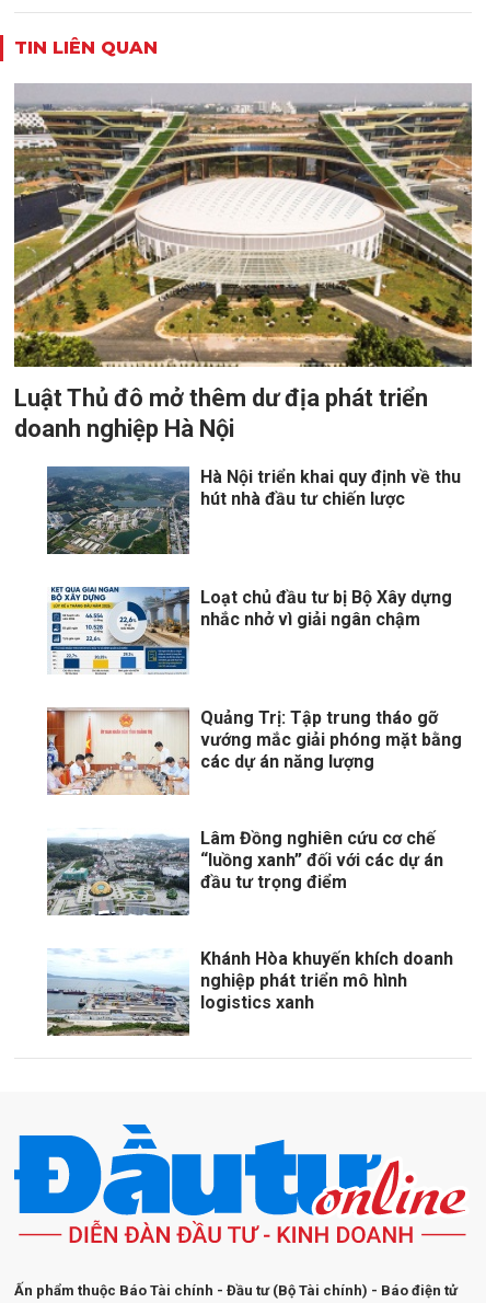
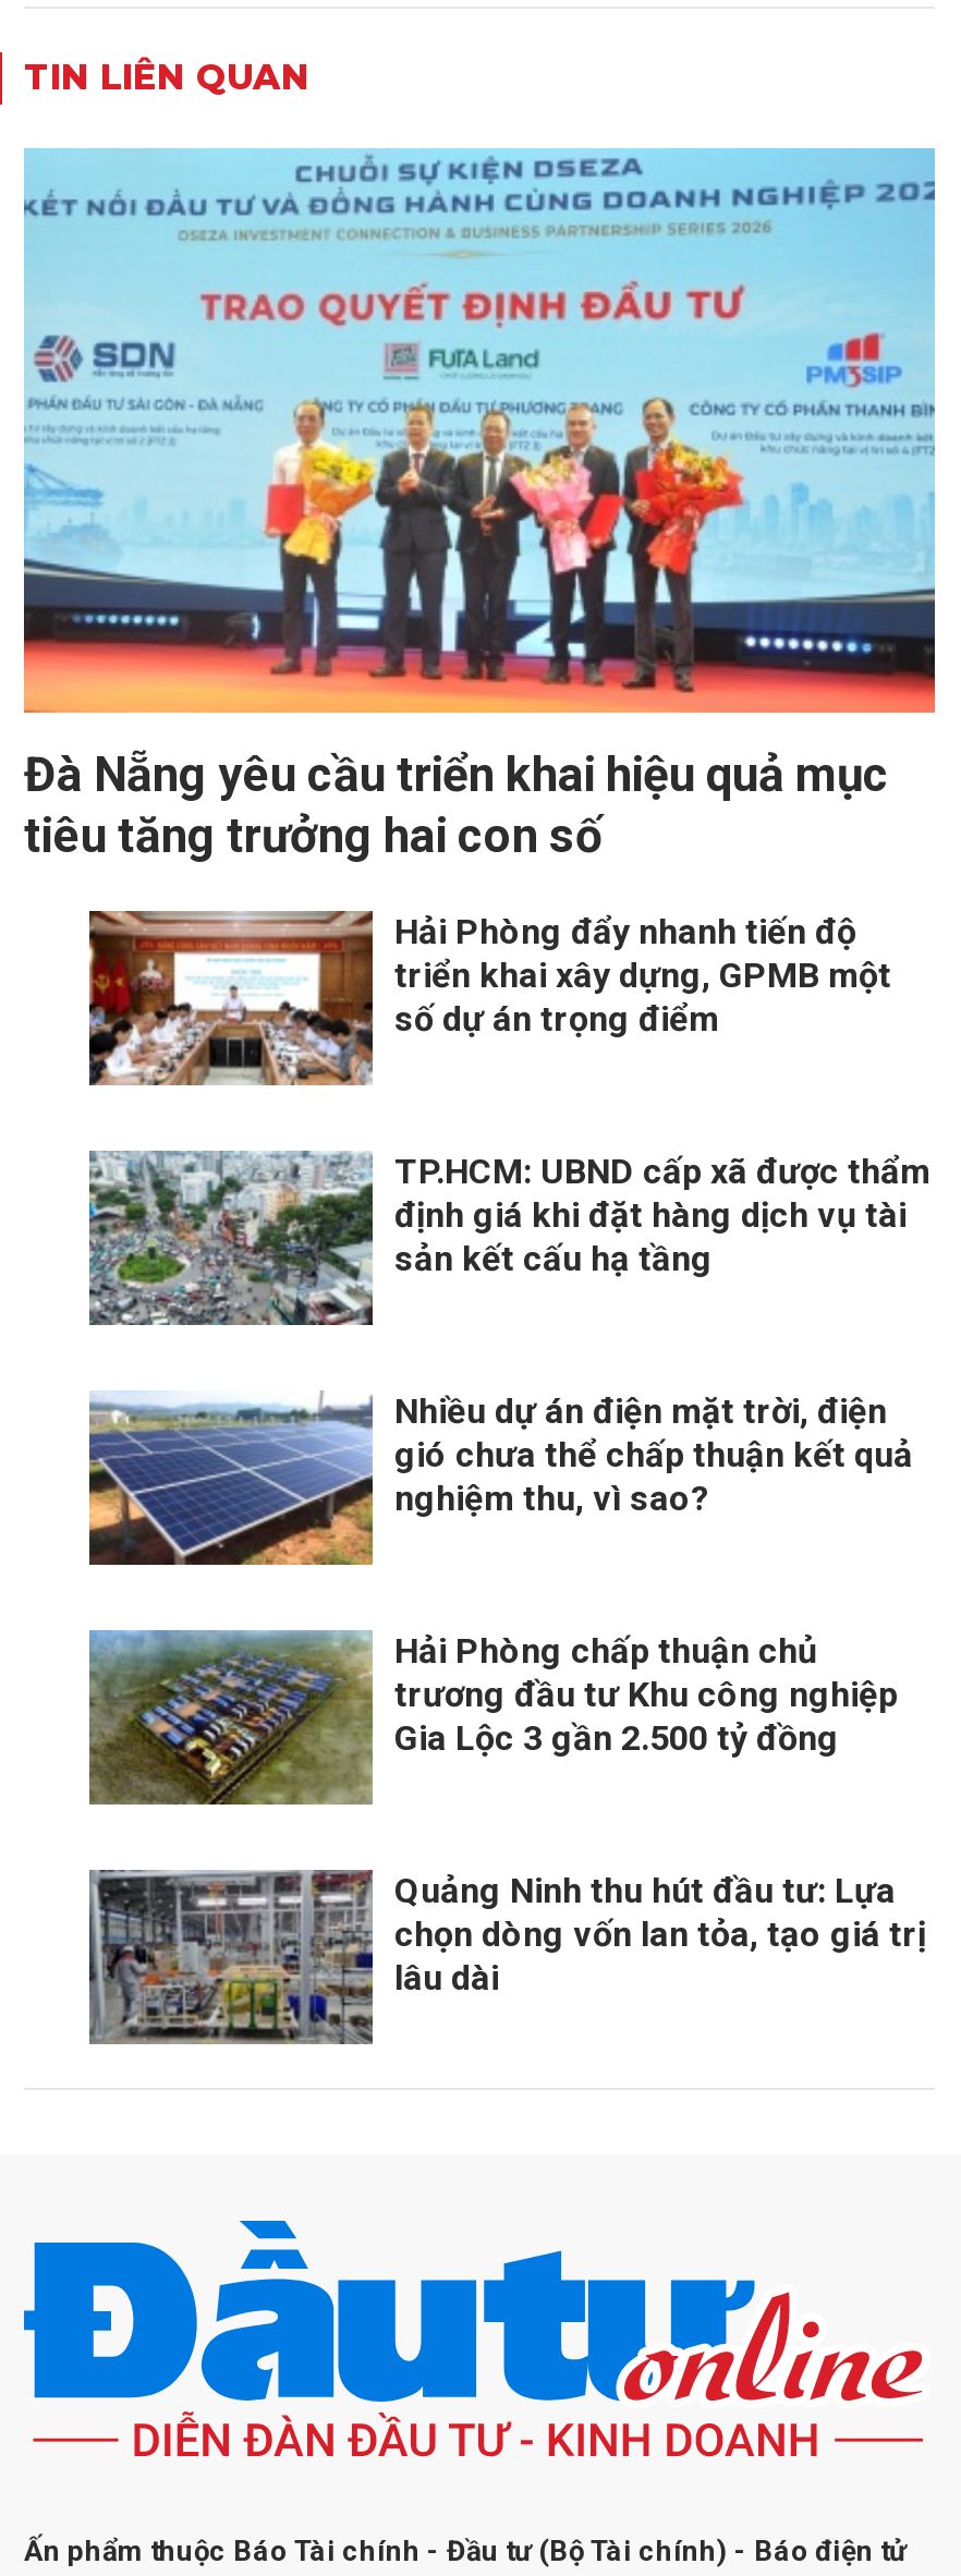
- [image]
- Luật Thủ đô mở thêm dư địa phát triển
- doanh nghiệp Hà Nội
+ [image]
+ Đà Nẵng yêu cầu triển khai hiệu quả mục
+ tiêu tăng trưởng hai con số

- [image]
- Hà Nội triển khai quy định về thu
- hút nhà đầu tư chiến lược
+ [image]
+ Hải Phòng đẩy nhanh tiến độ
+ triển khai xây dựng, GPMB một
+ số dự án trọng điểm

- [image]
- Loạt chủ đầu tư bị Bộ Xây dựng
- nhắc nhở vì giải ngân chậm
+ [image]
+ TP.HCM: UBND cấp xã được thẩm
+ định giá khi đặt hàng dịch vụ tài
+ sản kết cấu hạ tầng

- [image]
- Quảng Trị: Tập trung tháo gỡ
- vướng mắc giải phóng mặt bằng
- các dự án năng lượng
+ [image]
+ Nhiều dự án điện mặt trời, điện
+ gió chưa thể chấp thuận kết quả
+ nghiệm thu, vì sao?

- [image]
- Lâm Đồng nghiên cứu cơ chế
- “luồng xanh” đối với các dự án
- đầu tư trọng điểm
+ [image]
+ Hải Phòng chấp thuận chủ
+ trương đầu tư Khu công nghiệp
+ Gia Lộc 3 gần 2.500 tỷ đồng

- [image]
- Khánh Hòa khuyến khích doanh
- nghiệp phát triển mô hình
- logistics xanh
+ [image]
+ Quảng Ninh thu hút đầu tư: Lựa
+ chọn dòng vốn lan tỏa, tạo giá trị
+ lâu dài
